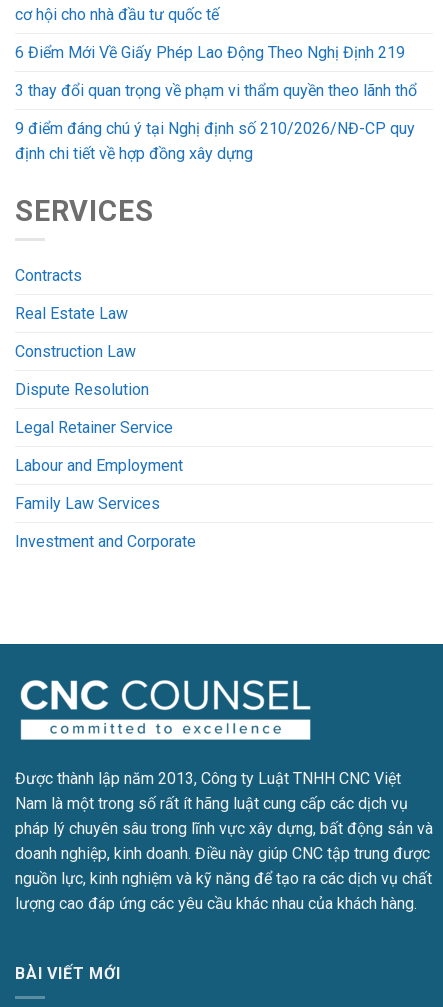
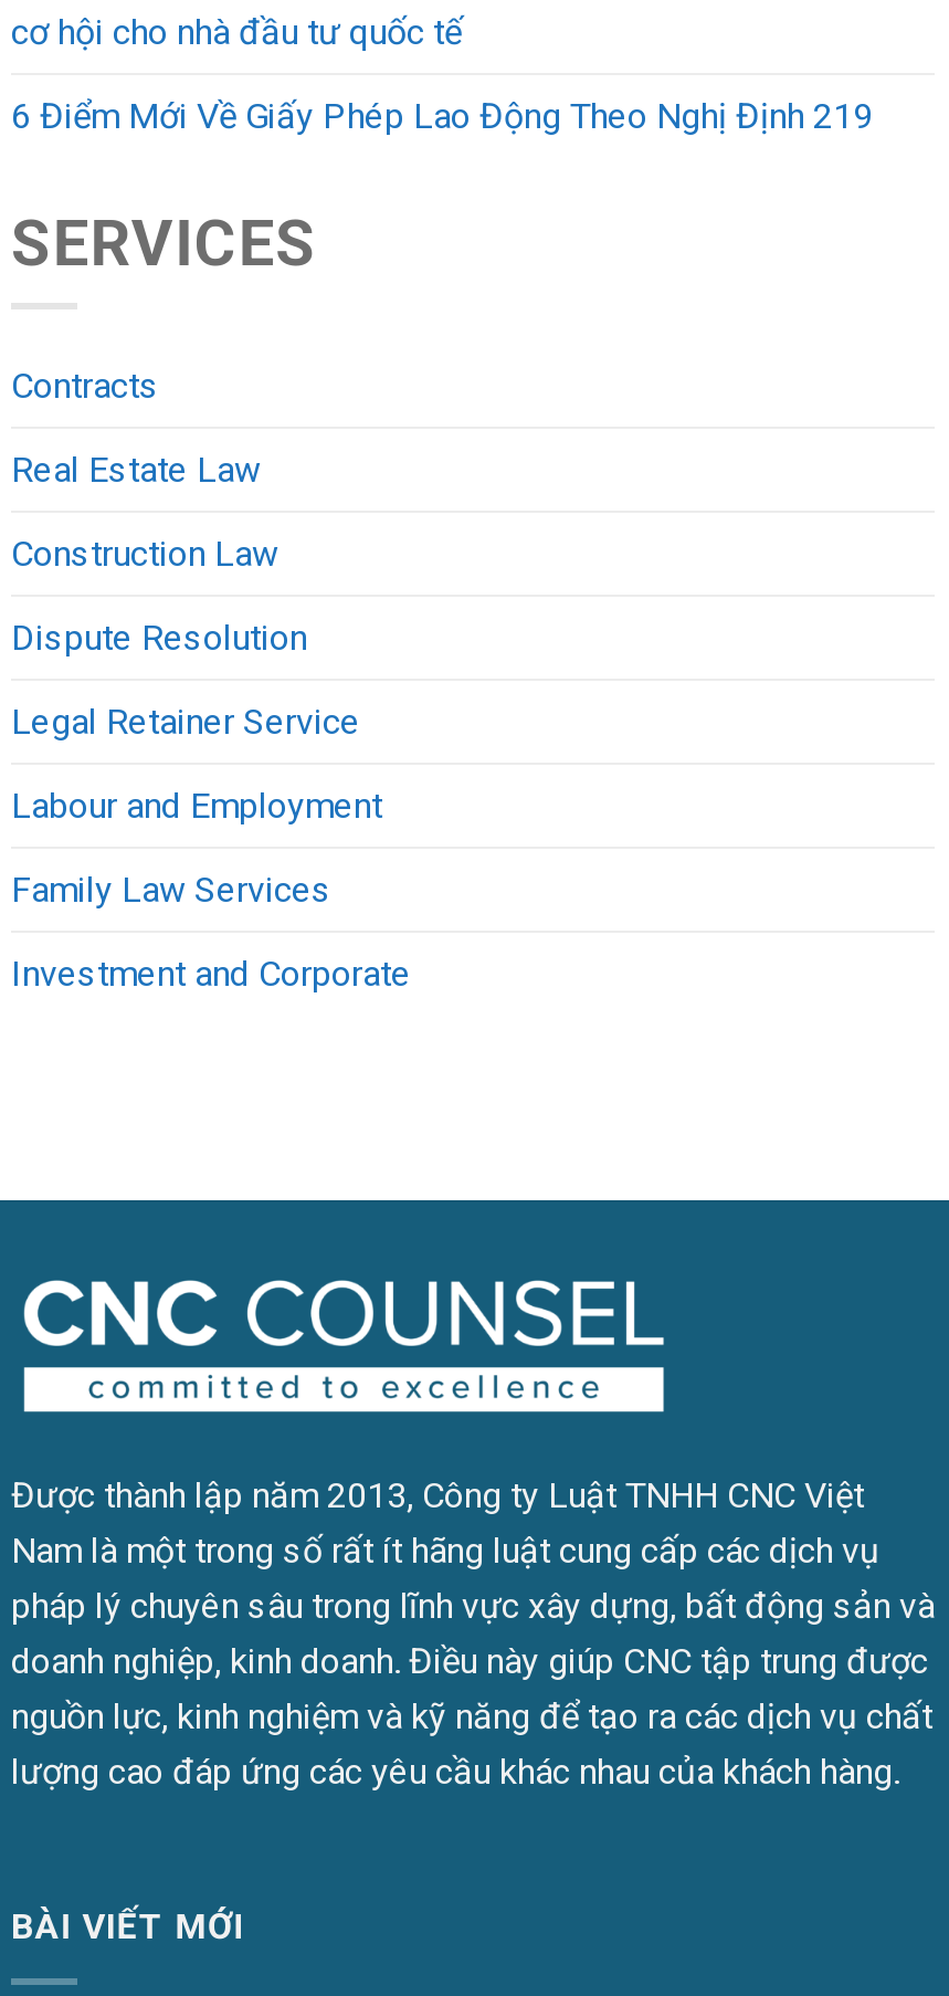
- 3 thay đổi quan trọng về phạm vi thẩm quyền theo lãnh thổ
- 9 điểm đáng chú ý tại Nghị định số 210/2026/NĐ-CP quy
- định chi tiết về hợp đồng xây dựng
